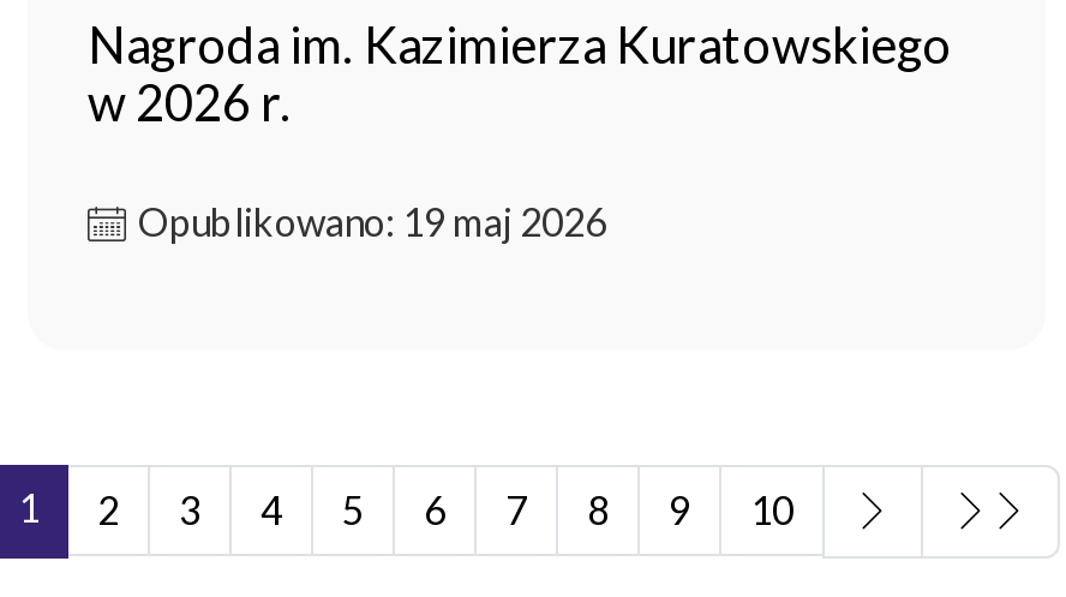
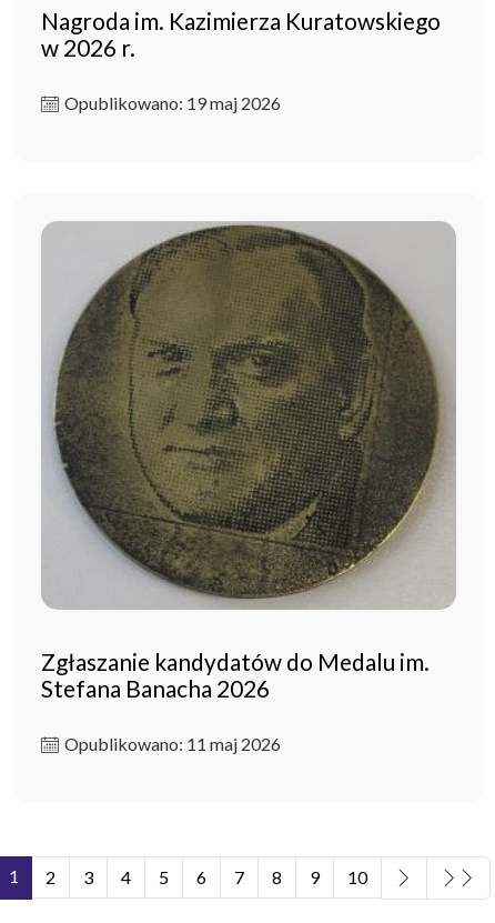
+ [image]
+ Zgłaszanie kandydatów do Medalu im.
+ Stefana Banacha 2026
+ Opublikowano: 11 maj 2026
